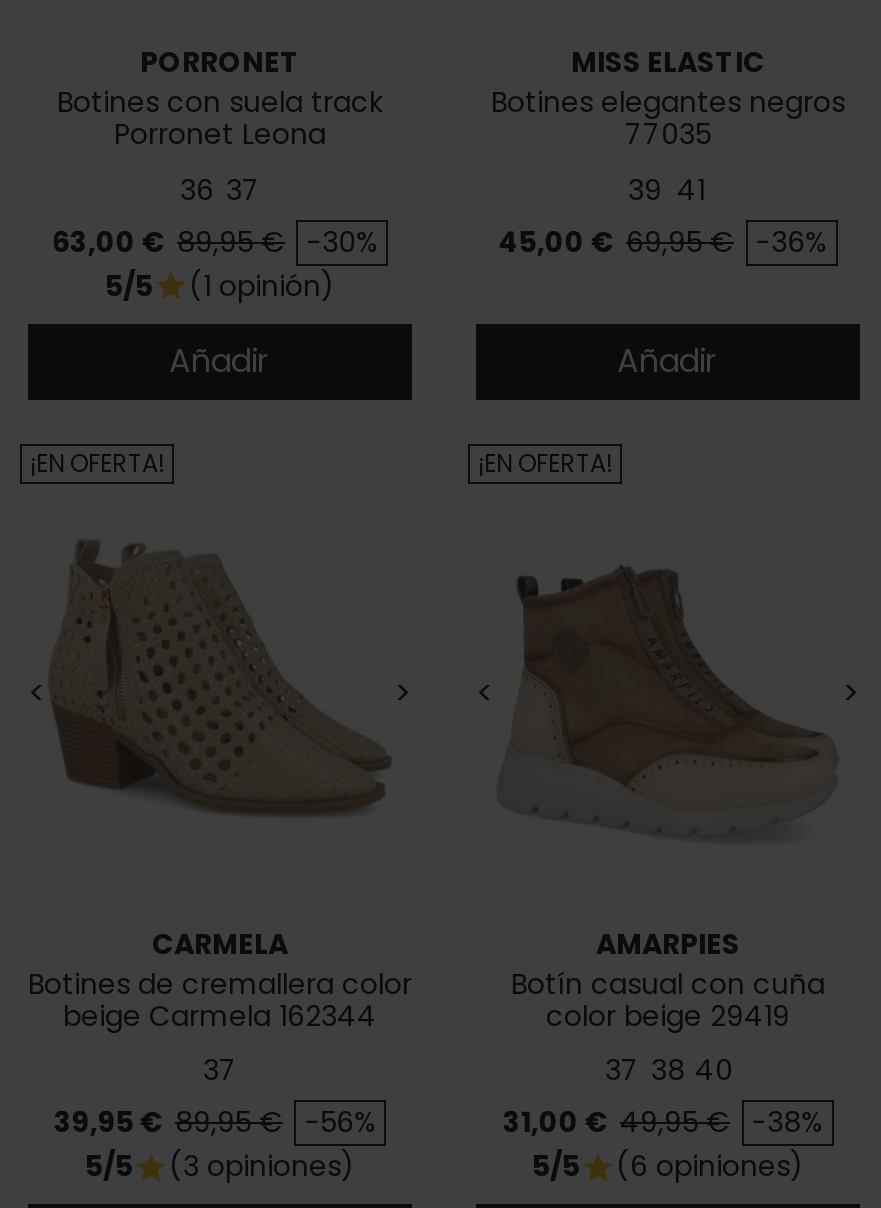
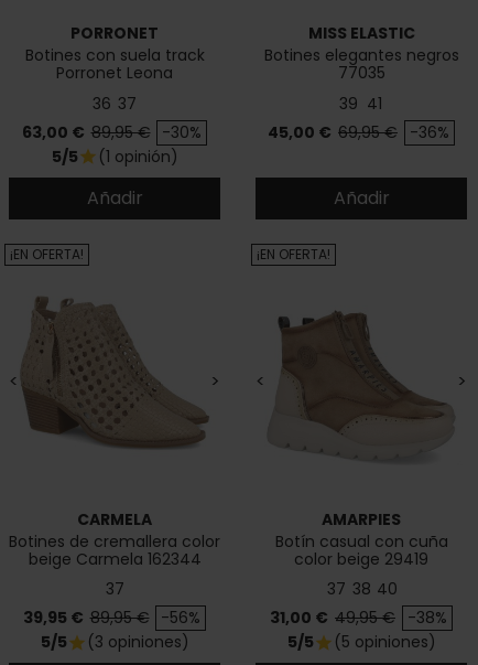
- 5/5 star (6 opiniones)
+ 5/5 star (5 opiniones)
